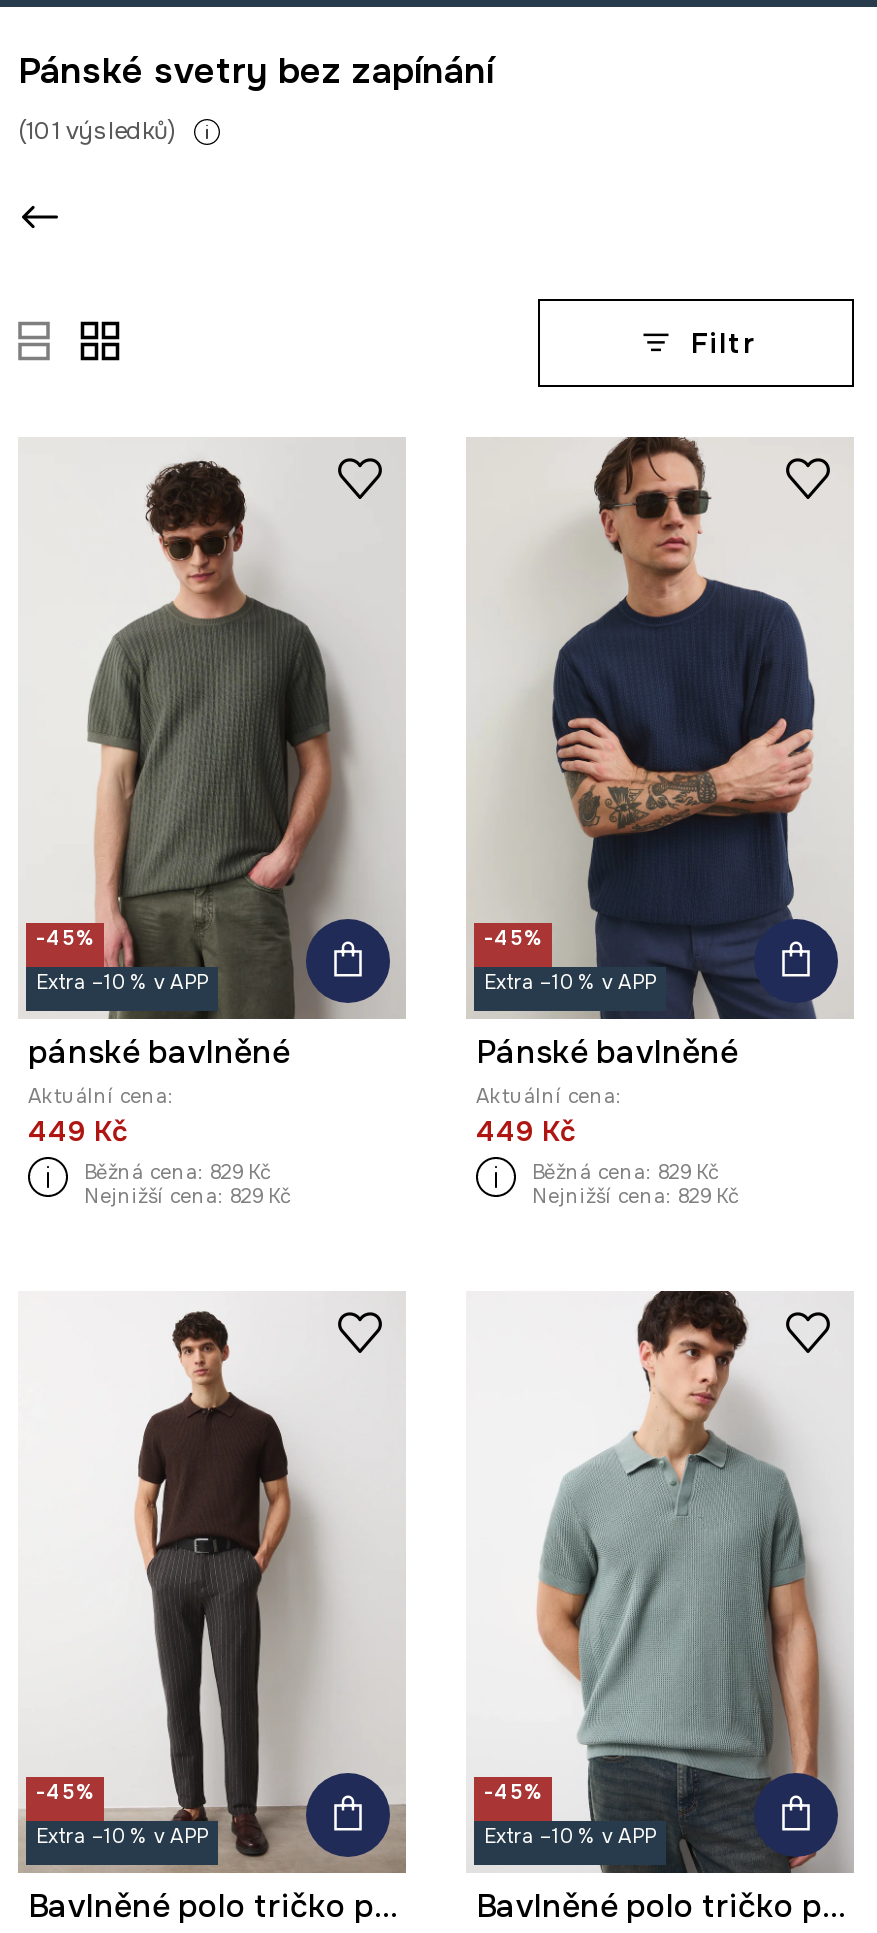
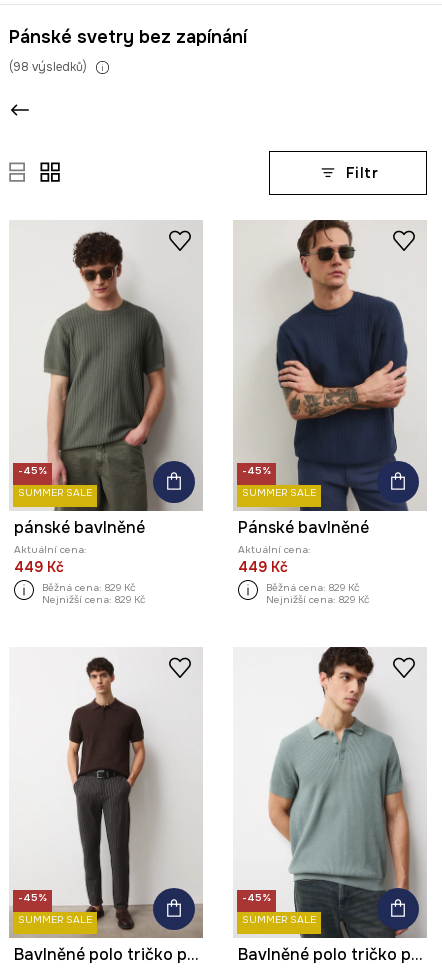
- (101 výsledků)
+ (98 výsledků)

- Extra –10 % v APP
+ SUMMER SALE

- Extra –10 % v APP
+ SUMMER SALE

- Extra –10 % v APP
+ SUMMER SALE

- Extra –10 % v APP
+ SUMMER SALE
